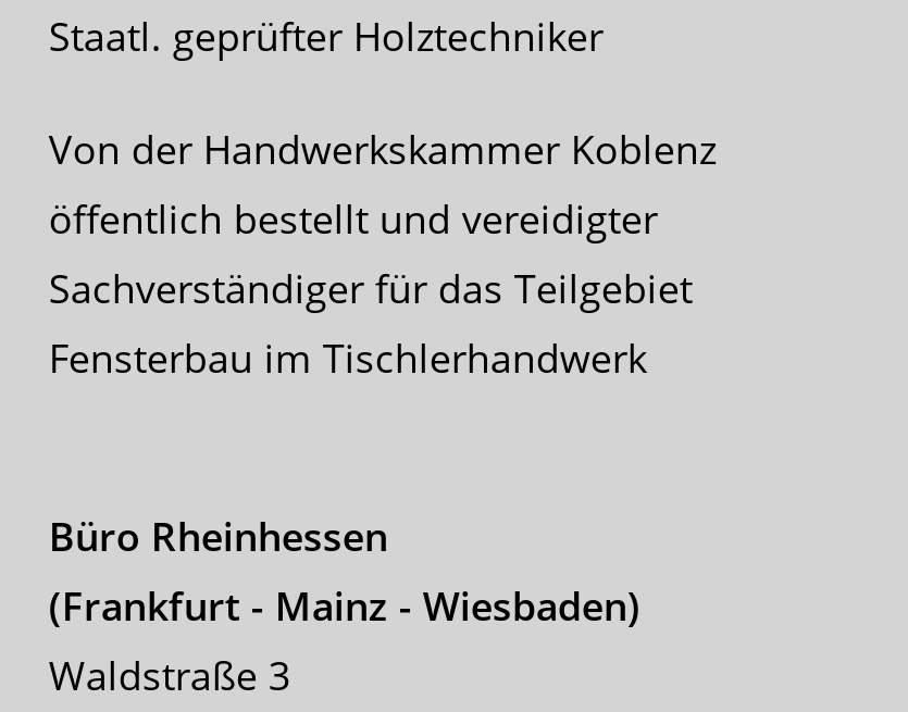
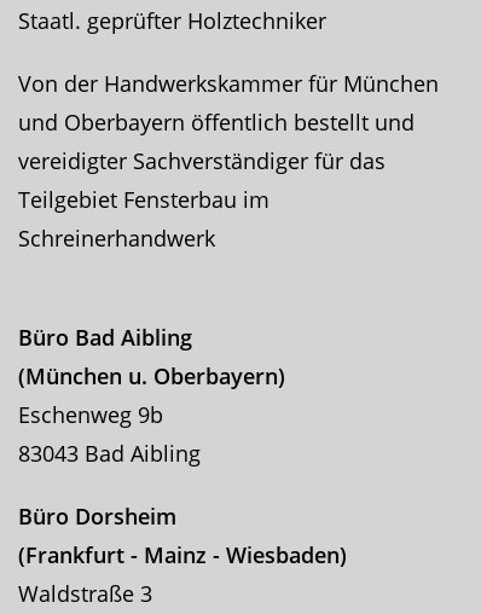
- Von der Handwerkskammer Koblenz
- öffentlich bestellt und vereidigter
- Sachverständiger für das Teilgebiet
- Fensterbau im Tischlerhandwerk
- Büro Rheinhessen
+ Von der Handwerkskammer für München
+ und Oberbayern öffentlich bestellt und
+ vereidigter Sachverständiger für das
+ Teilgebiet Fensterbau im
+ Schreinerhandwerk
+ Büro Bad Aibling
+ (München u. Oberbayern)
+ Eschenweg 9b
+ 83043 Bad Aibling
+ Büro Dorsheim
